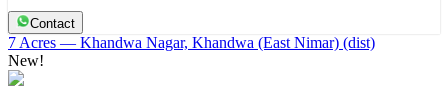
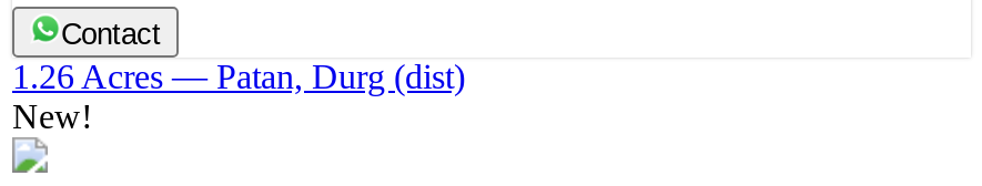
- 7 Acres— Khandwa Nagar, Khandwa (East Nimar) (dist)
+ 1.26 Acres— Patan, Durg (dist)
